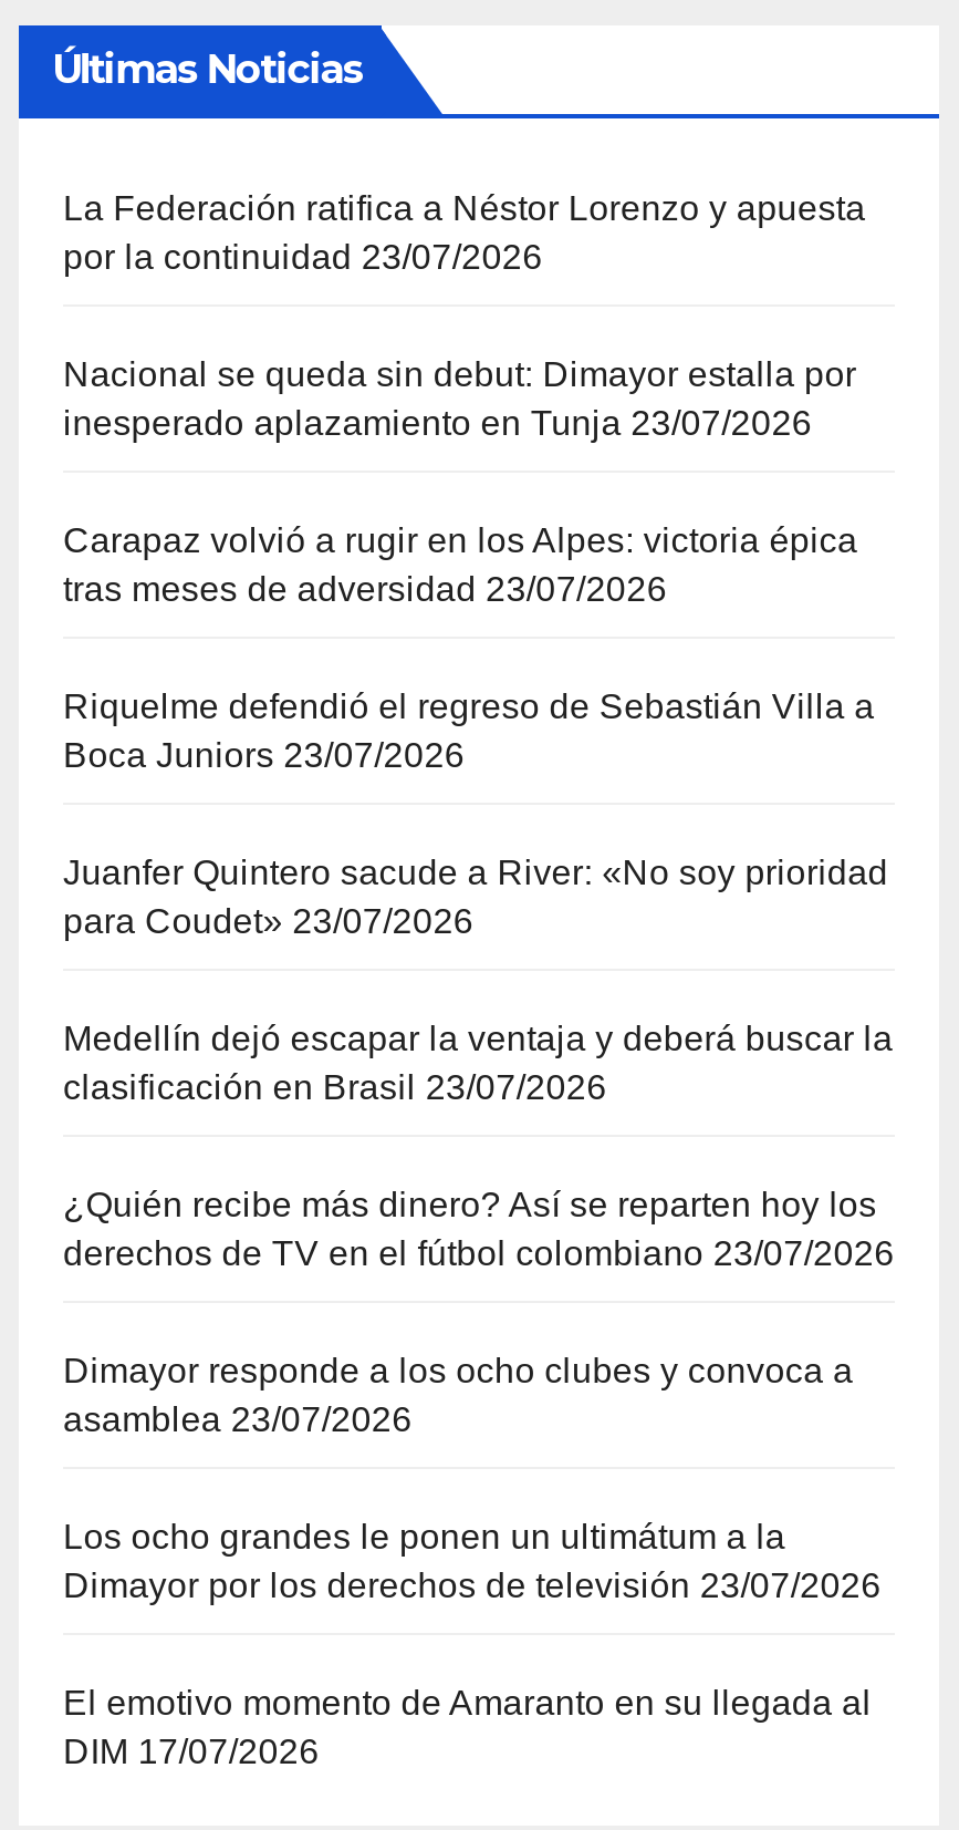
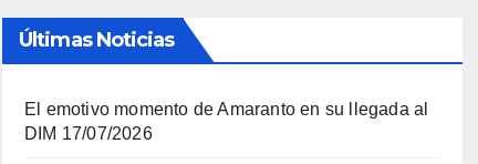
- La Federación ratifica a Néstor Lorenzo y apuesta
- por la continuidad 23/07/2026
- Nacional se queda sin debut: Dimayor estalla por
- inesperado aplazamiento en Tunja 23/07/2026
- Carapaz volvió a rugir en los Alpes: victoria épica
- tras meses de adversidad 23/07/2026
- Riquelme defendió el regreso de Sebastián Villa a
- Boca Juniors 23/07/2026
- Juanfer Quintero sacude a River: «No soy prioridad
- para Coudet» 23/07/2026
- Medellín dejó escapar la ventaja y deberá buscar la
- clasificación en Brasil 23/07/2026
- ¿Quién recibe más dinero? Así se reparten hoy los
- derechos de TV en el fútbol colombiano 23/07/2026
- Dimayor responde a los ocho clubes y convoca a
- asamblea 23/07/2026
- Los ocho grandes le ponen un ultimátum a la
- Dimayor por los derechos de televisión 23/07/2026
